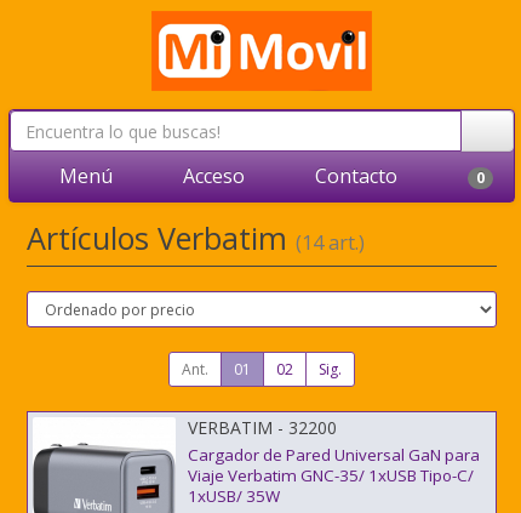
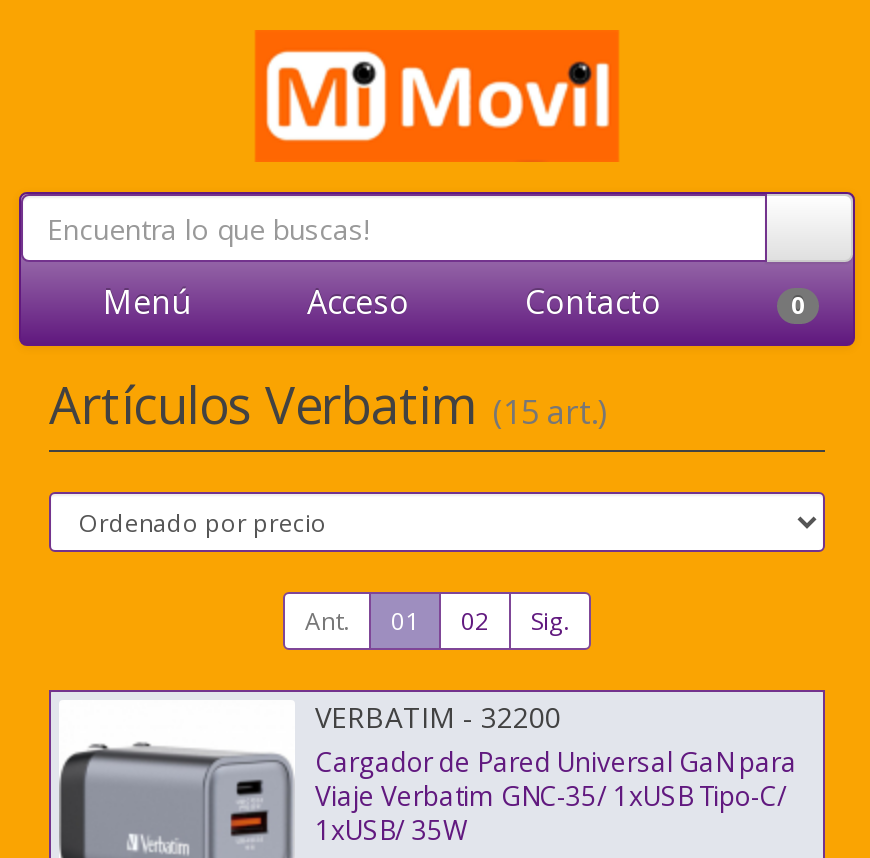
- Artículos Verbatim (14 art.)
+ Artículos Verbatim (15 art.)
